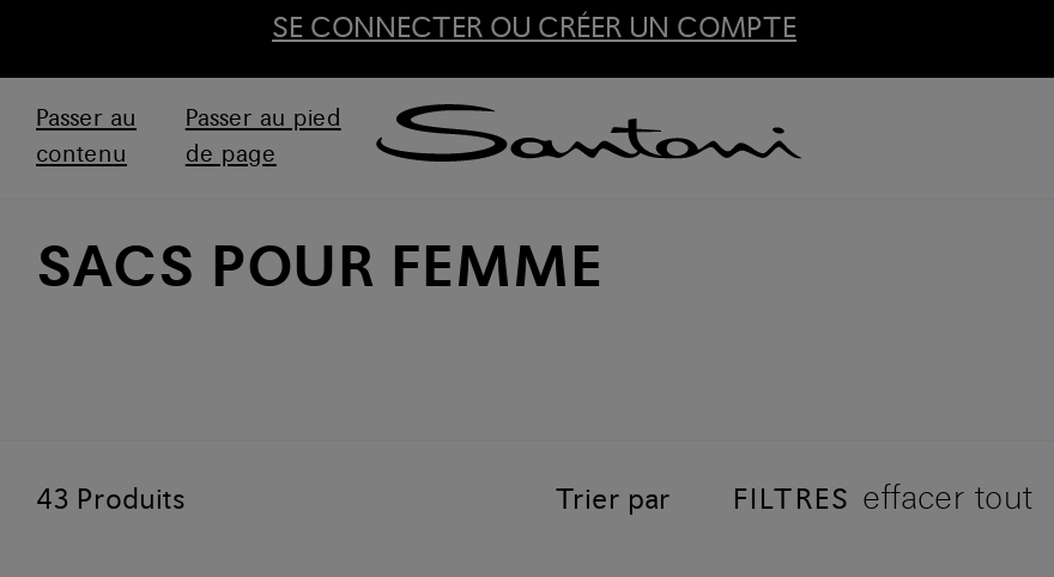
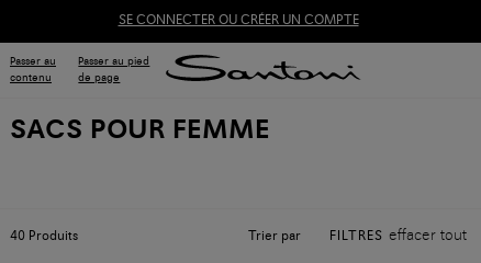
- 43 Produits
+ 40 Produits
